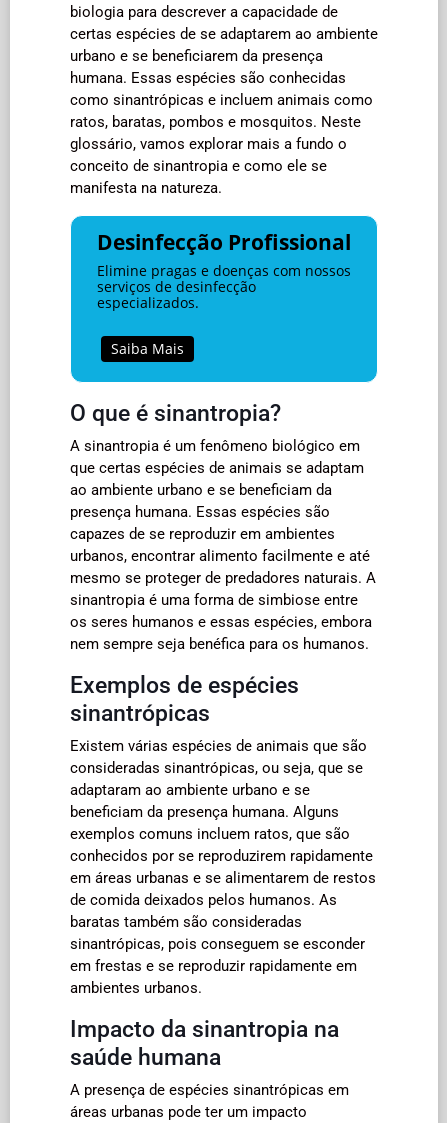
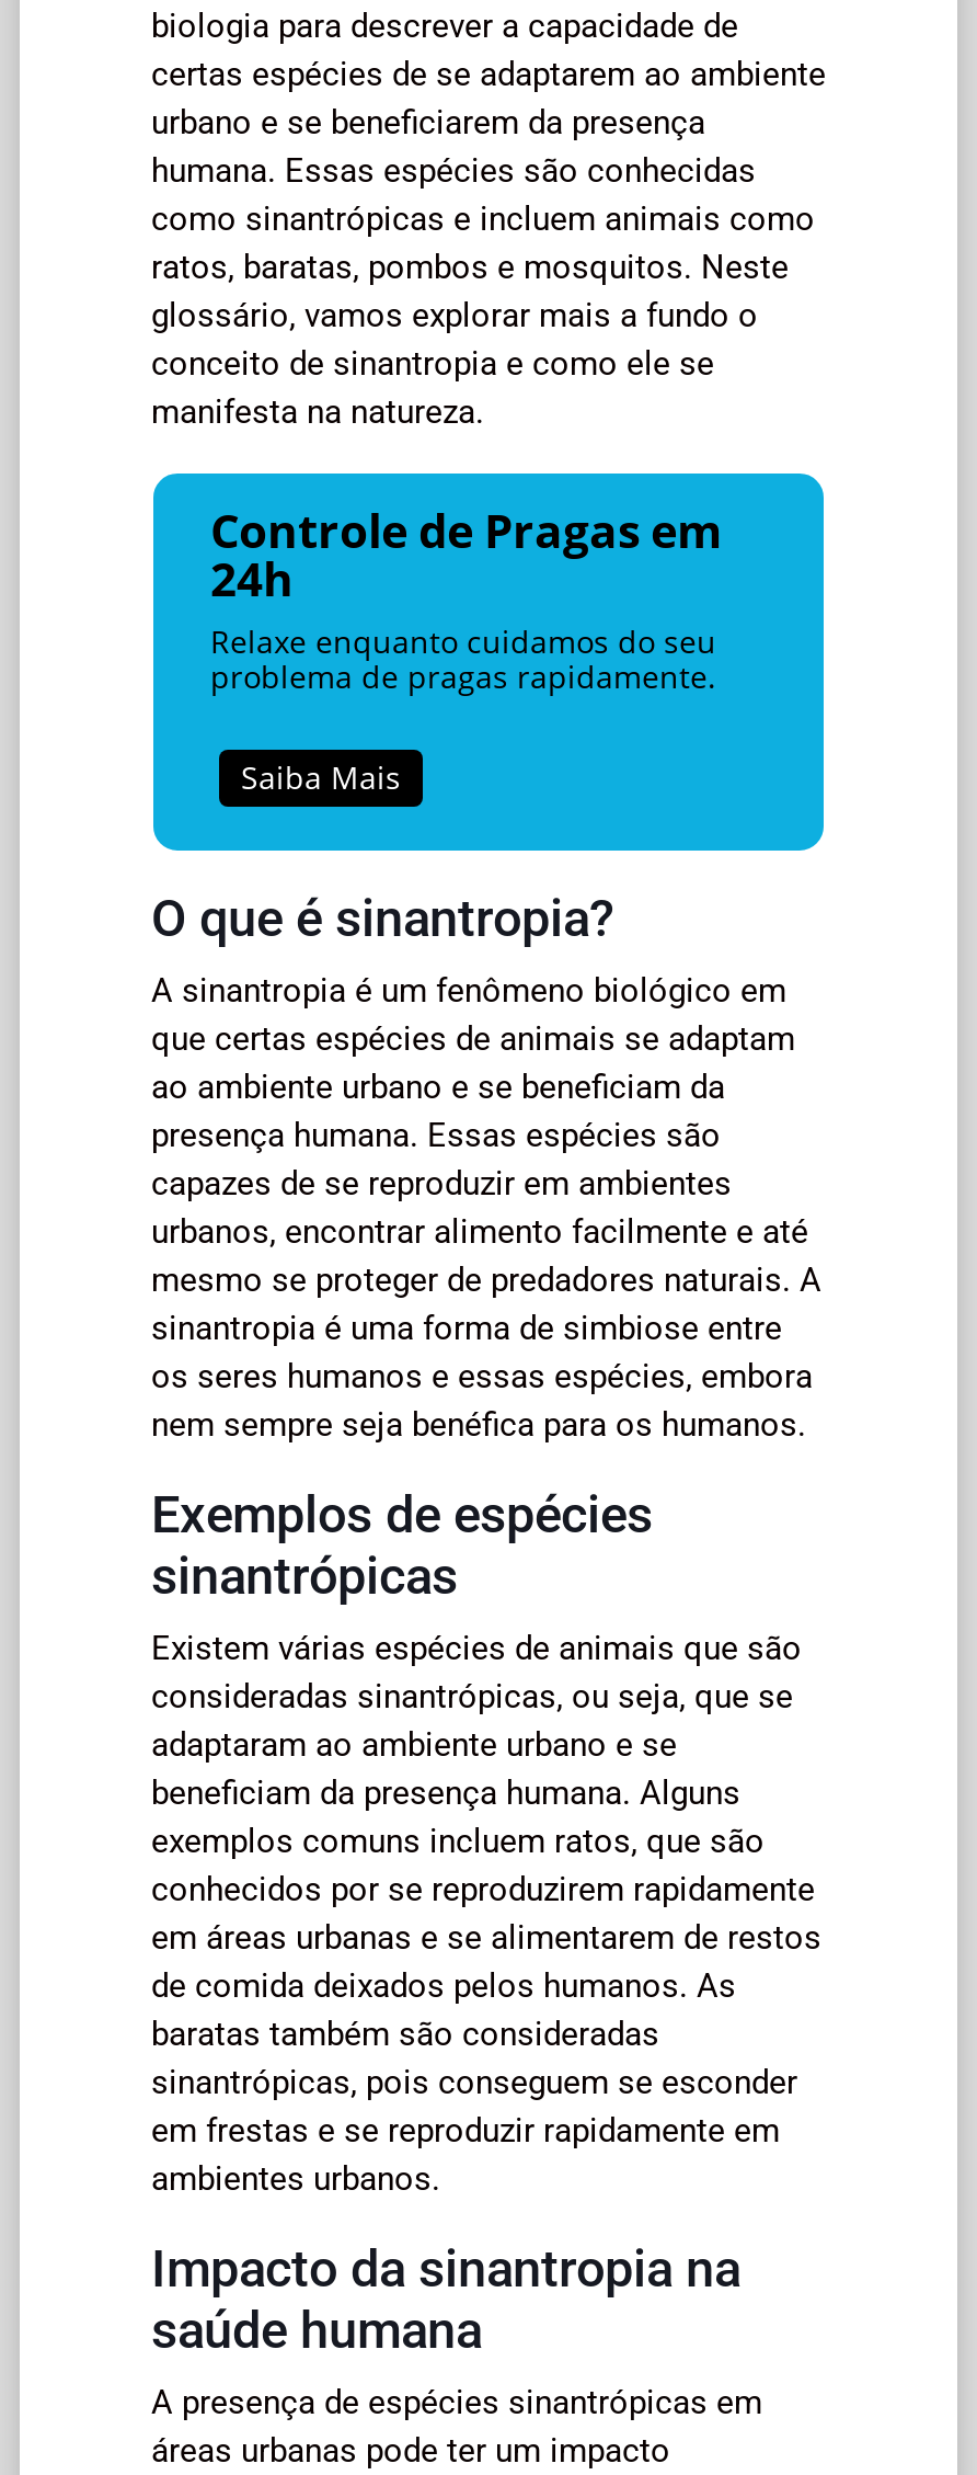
- Desinfecção Profissional
- Elimine pragas e doenças com nossos
- serviços de desinfecção
- especializados.
+ Controle de Pragas em
+ 24h
+ Relaxe enquanto cuidamos do seu
+ problema de pragas rapidamente.
